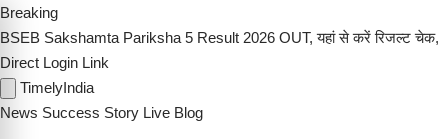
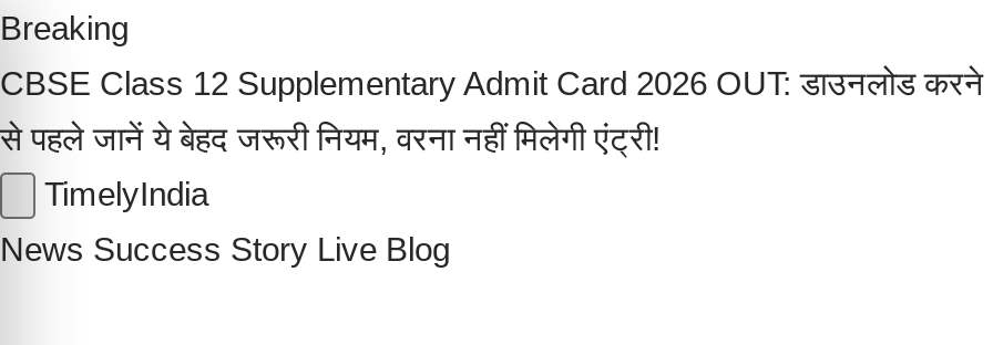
- BSEB Sakshamta Pariksha 5 Result 2026 OUT, यहां से करें रिजल्ट चेक,
+ CBSE Class 12 Supplementary Admit Card 2026 OUT: डाउनलोड करने

- Direct Login Link
+ से पहले जानें ये बेहद जरूरी नियम, वरना नहीं मिलेगी एंट्री!
